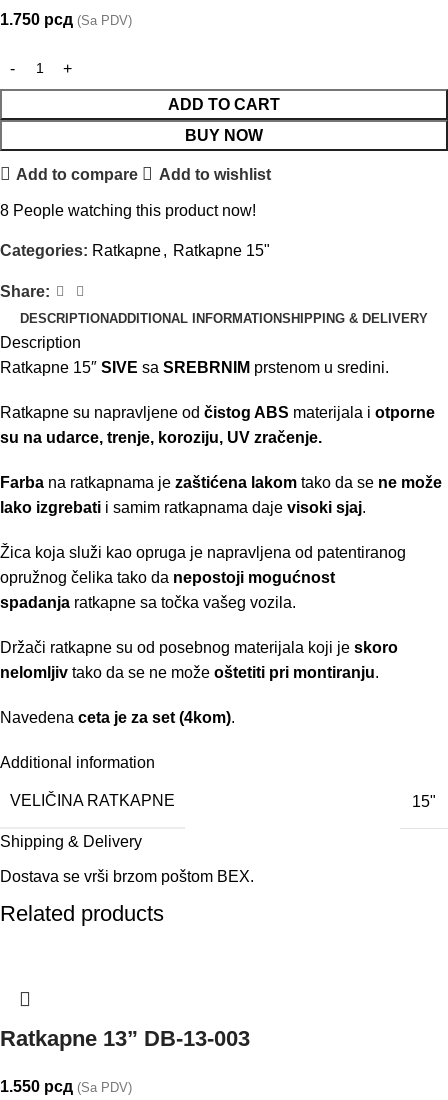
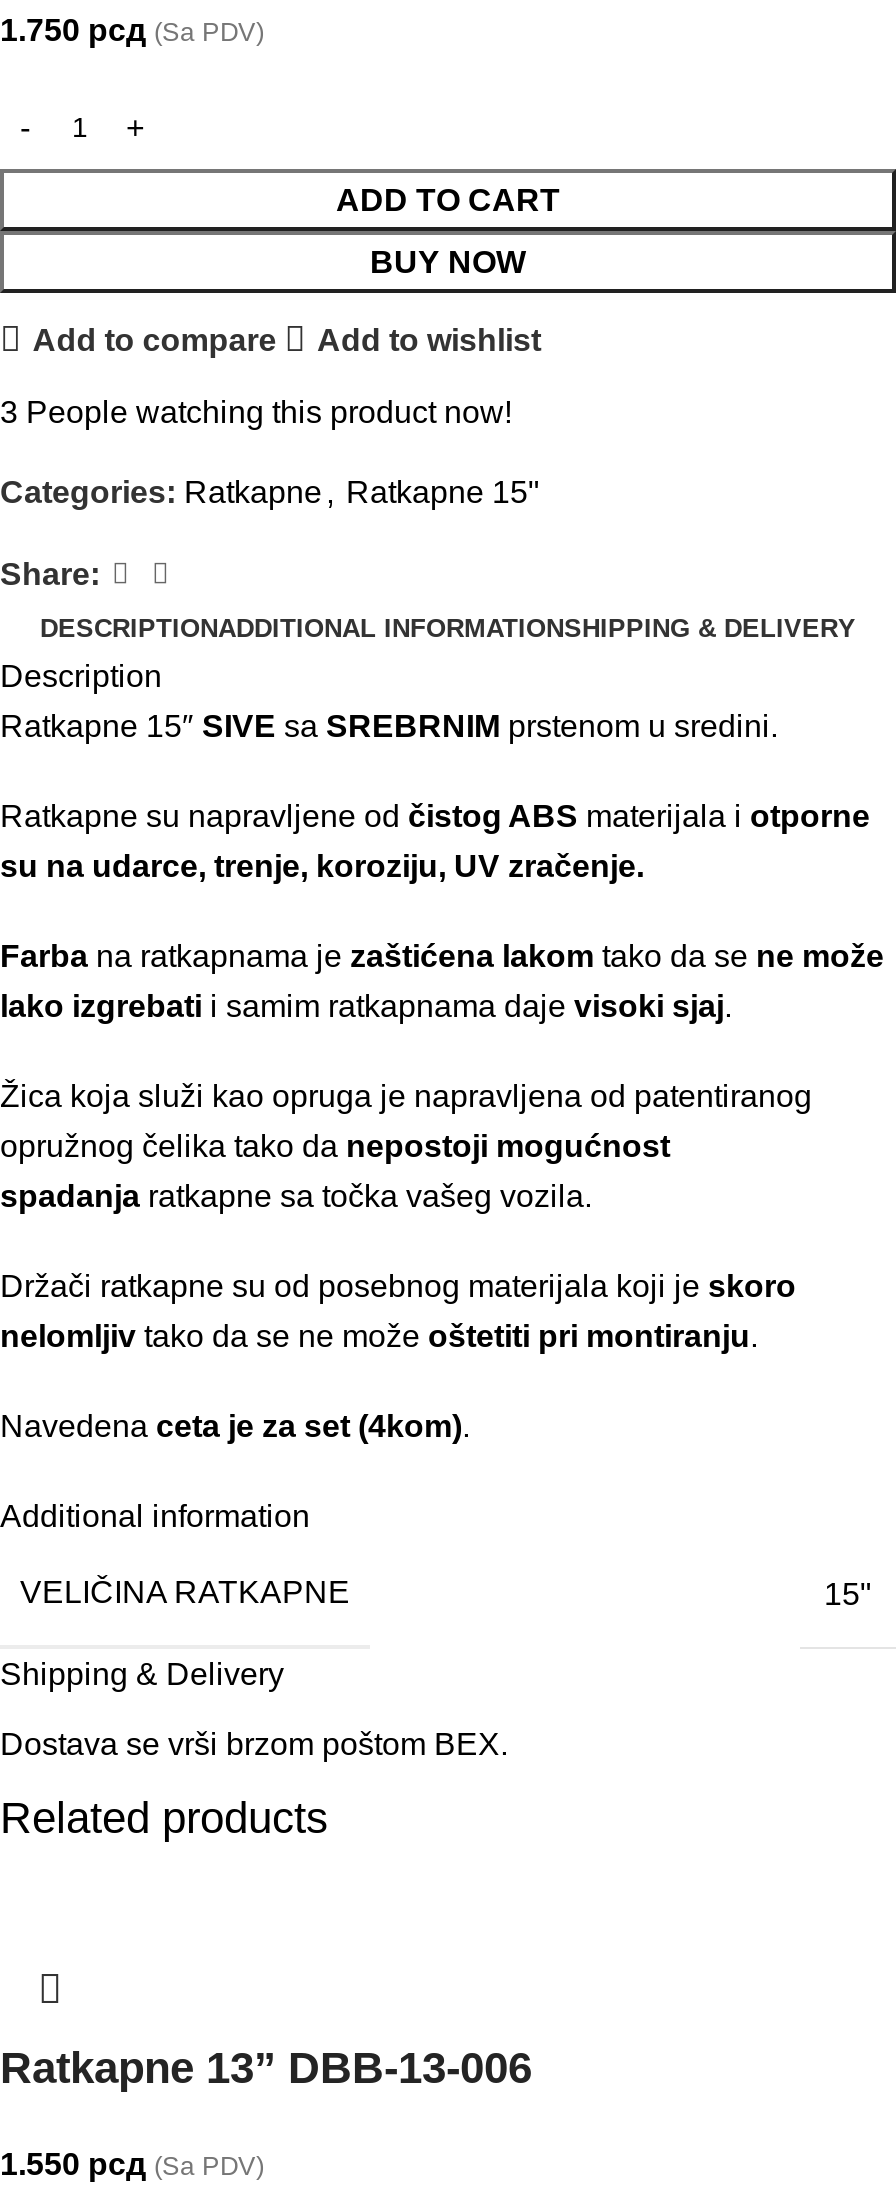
- 8 People watching this product now!
+ 3 People watching this product now!

- Ratkapne 13” DB-13-003
+ Ratkapne 13” DBB-13-006
